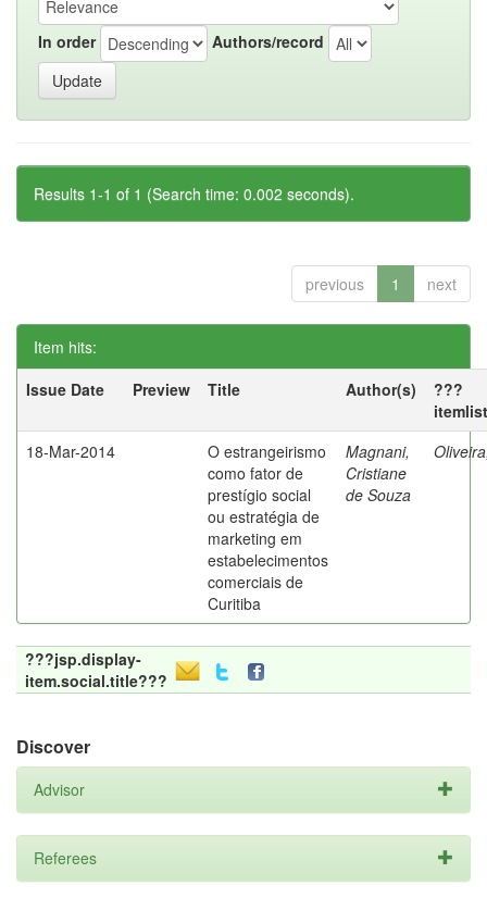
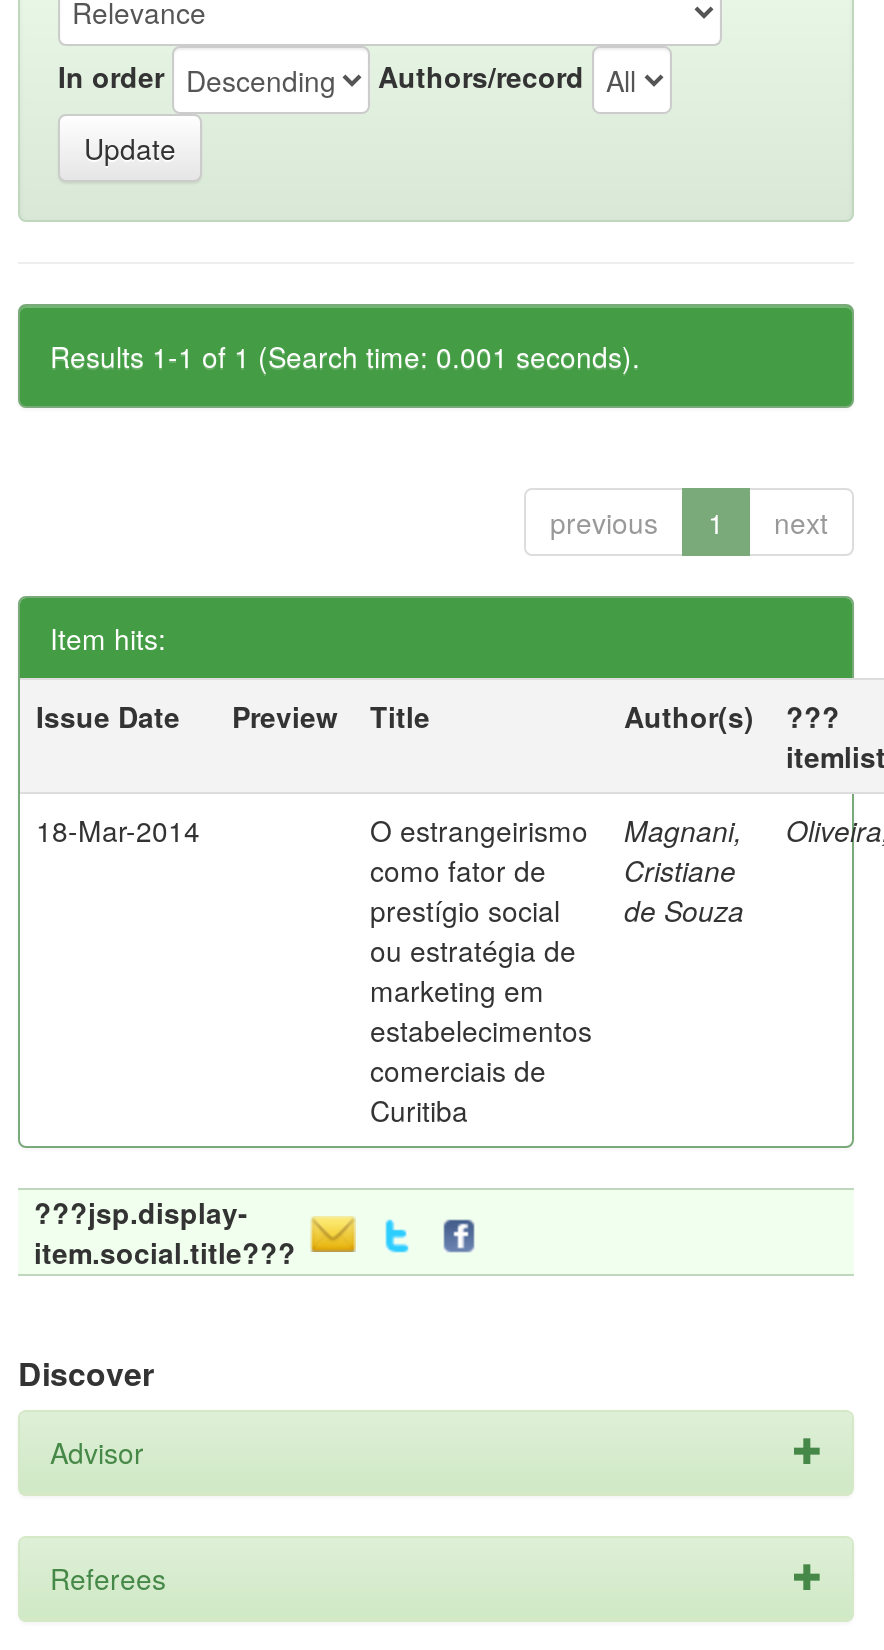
- Results 1-1 of 1 (Search time: 0.002 seconds).
+ Results 1-1 of 1 (Search time: 0.001 seconds).
